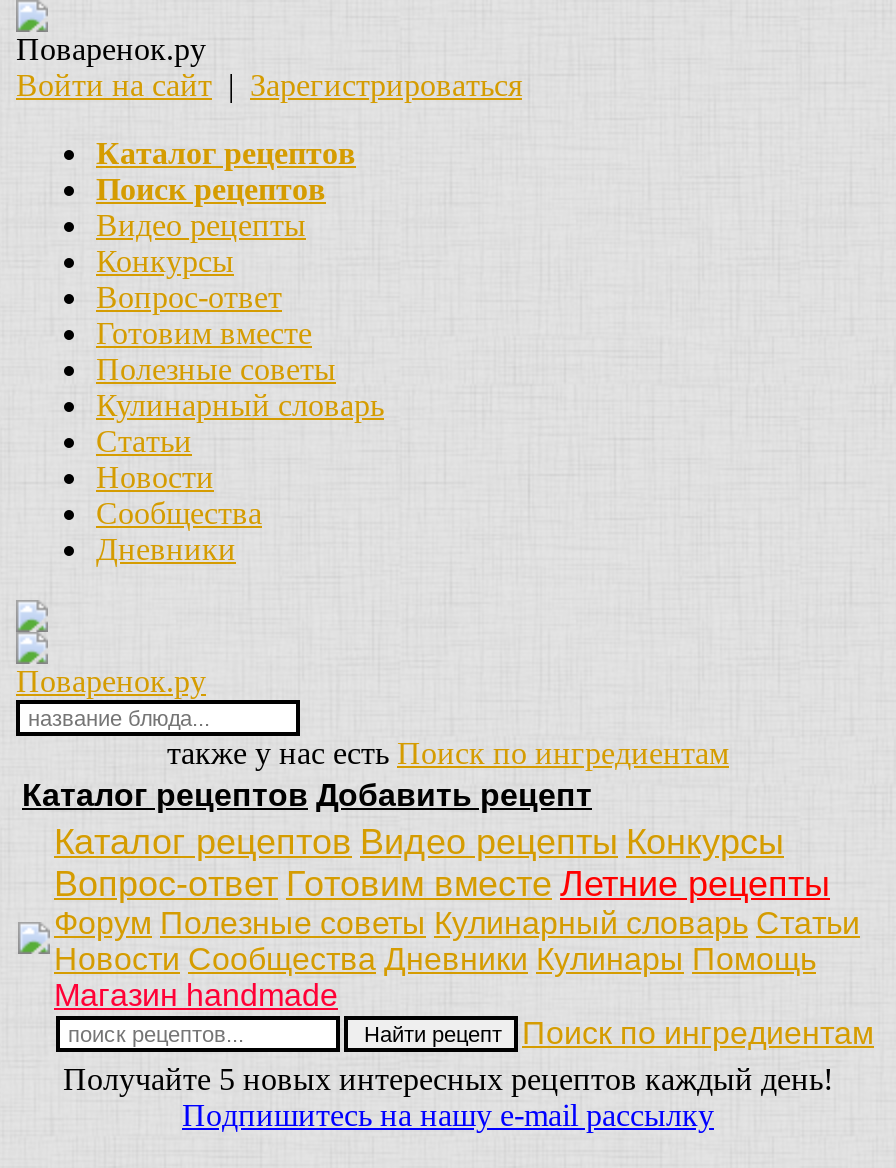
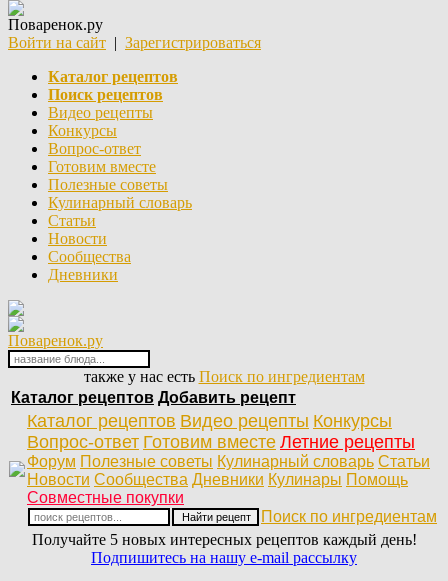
- Магазин handmade
+ Совместные покупки
